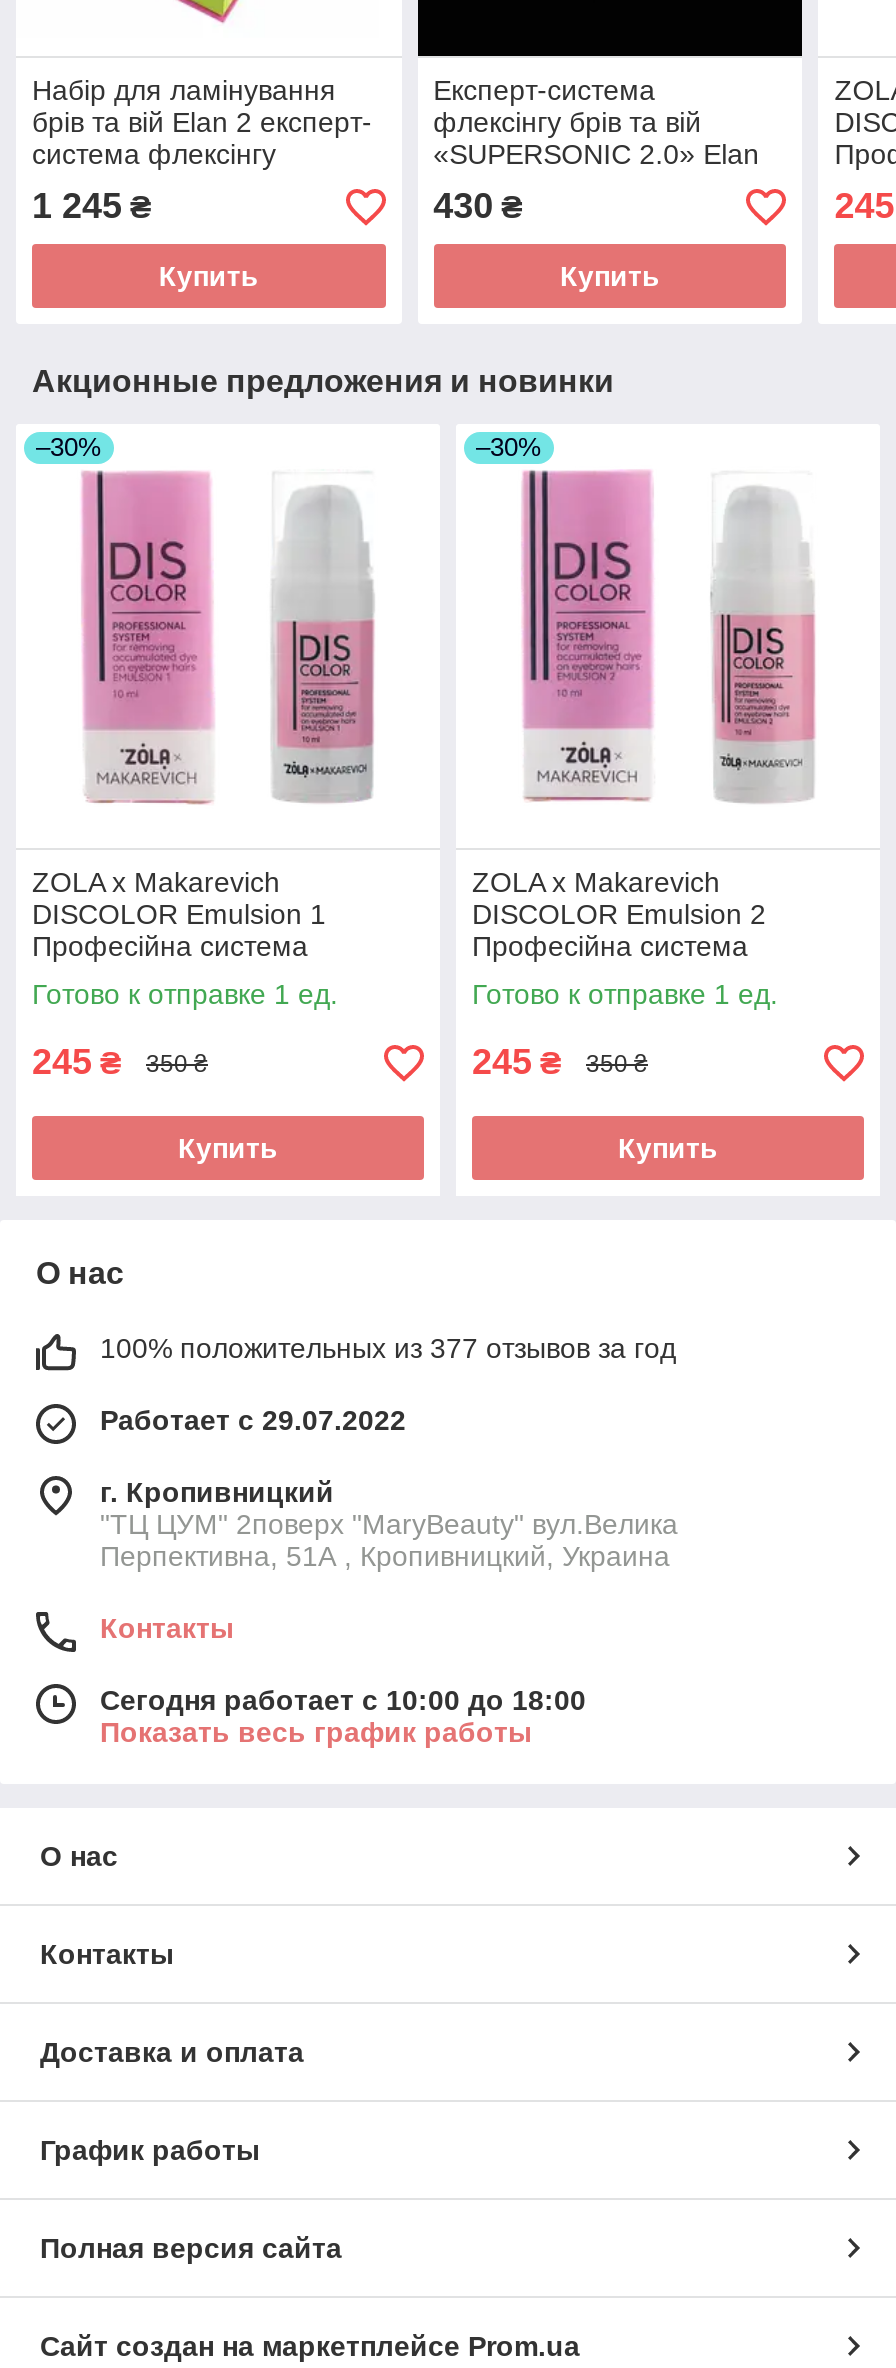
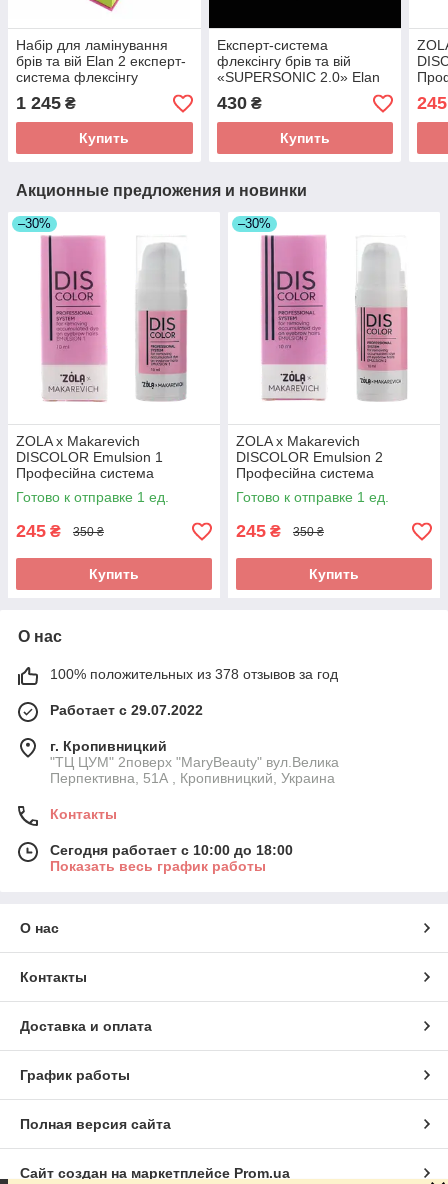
- 100% положительных из 377 отзывов за год
+ 100% положительных из 378 отзывов за год
